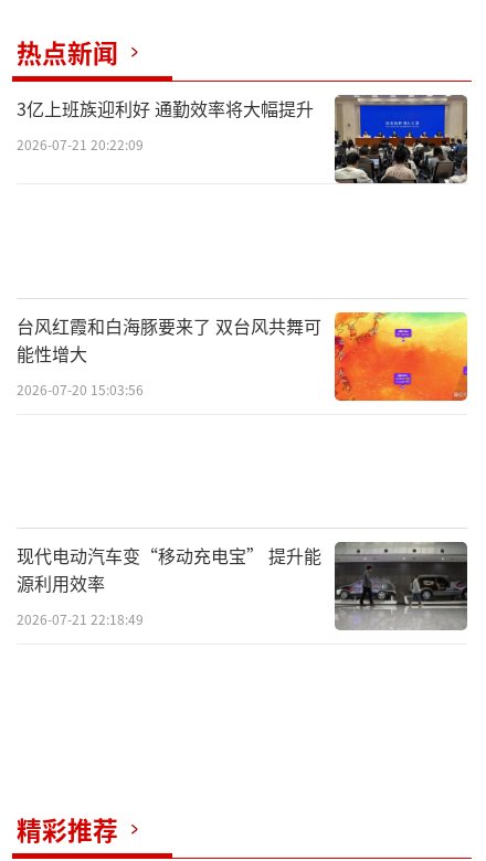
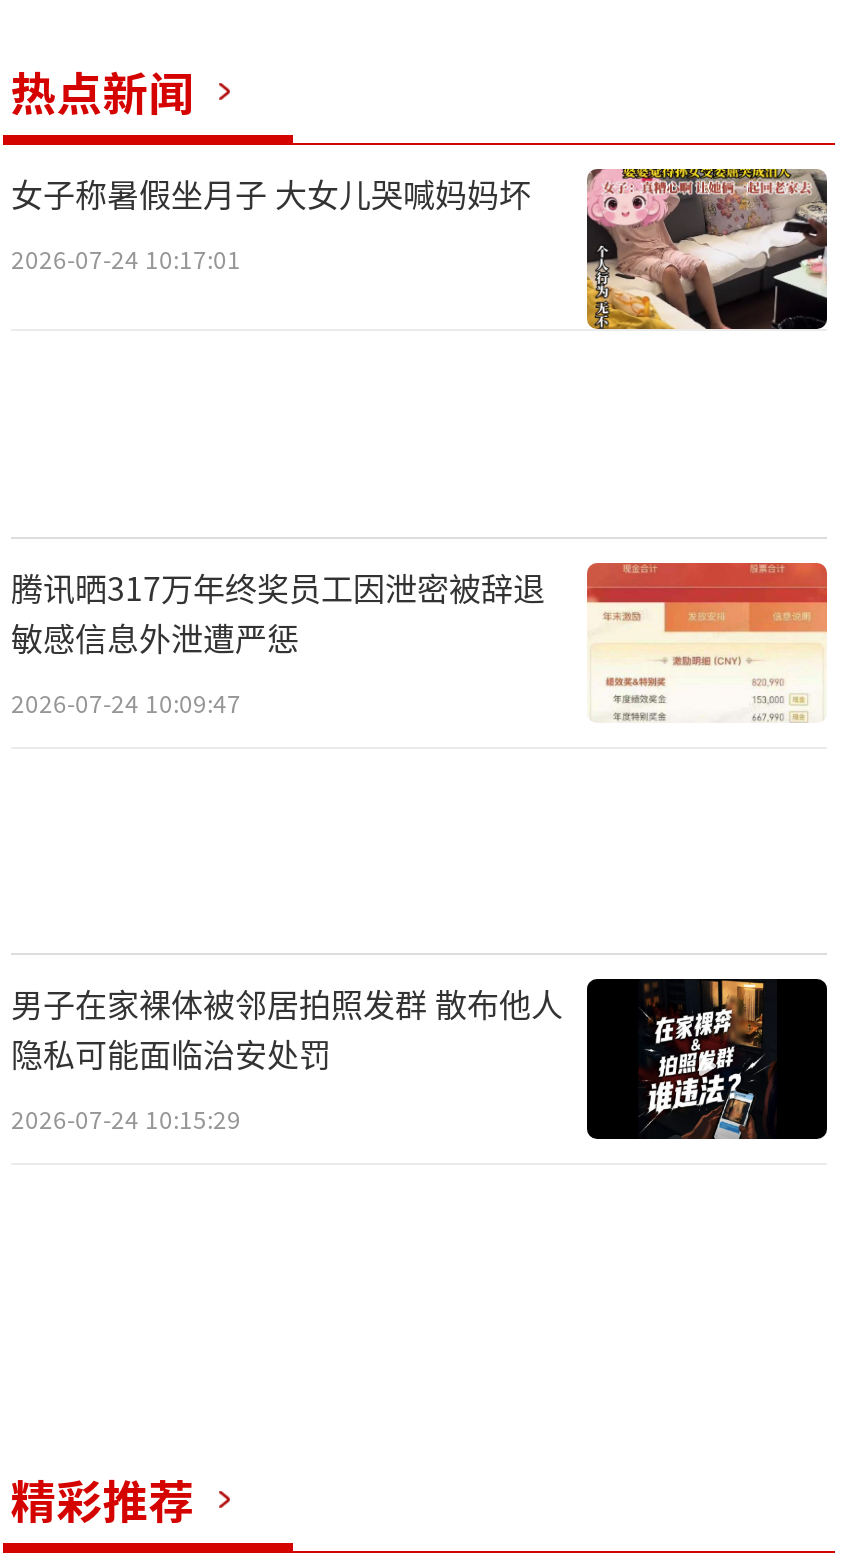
- [image]
- 3亿上班族迎利好 通勤效率将大幅提升
+ [image]
+ 女子称暑假坐月子 大女儿哭喊妈妈坏

- 2026-07-21 20:22:09
+ 2026-07-24 10:17:01

- [image]
- 台风红霞和白海豚要来了 双台风共舞可
- 能性增大
+ [image]
+ 腾讯晒317万年终奖员工因泄密被辞退
+ 敏感信息外泄遭严惩

- 2026-07-20 15:03:56
+ 2026-07-24 10:09:47

- [image]
- 现代电动汽车变“移动充电宝” 提升能
- 源利用效率
+ [image]
+ 男子在家裸体被邻居拍照发群 散布他人
+ 隐私可能面临治安处罚

- 2026-07-21 22:18:49
+ 2026-07-24 10:15:29
